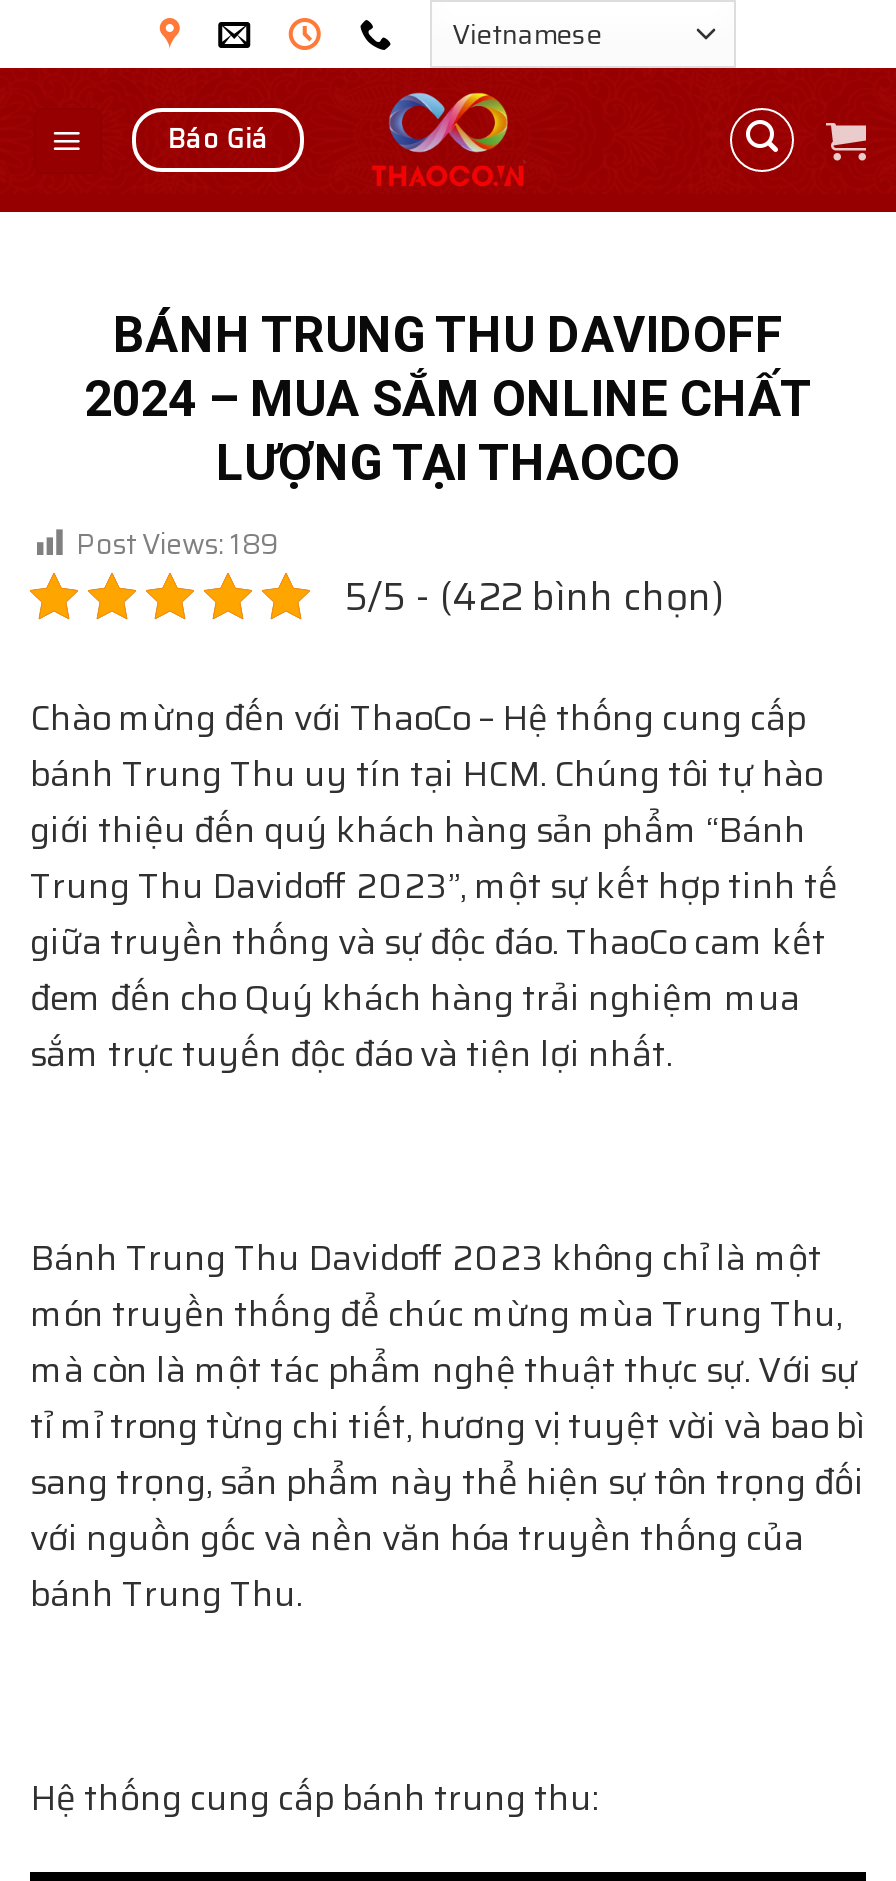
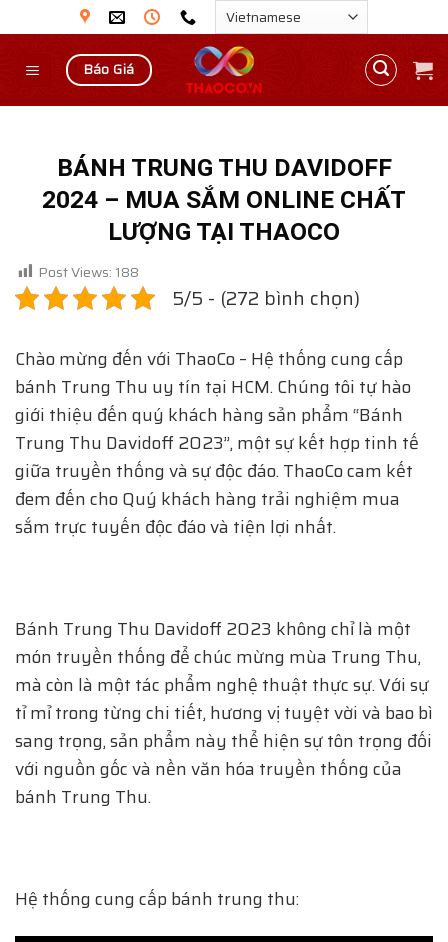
- Post Views: 189
+ Post Views: 188

- 5/5 - (422 bình chọn)
+ 5/5 - (272 bình chọn)
